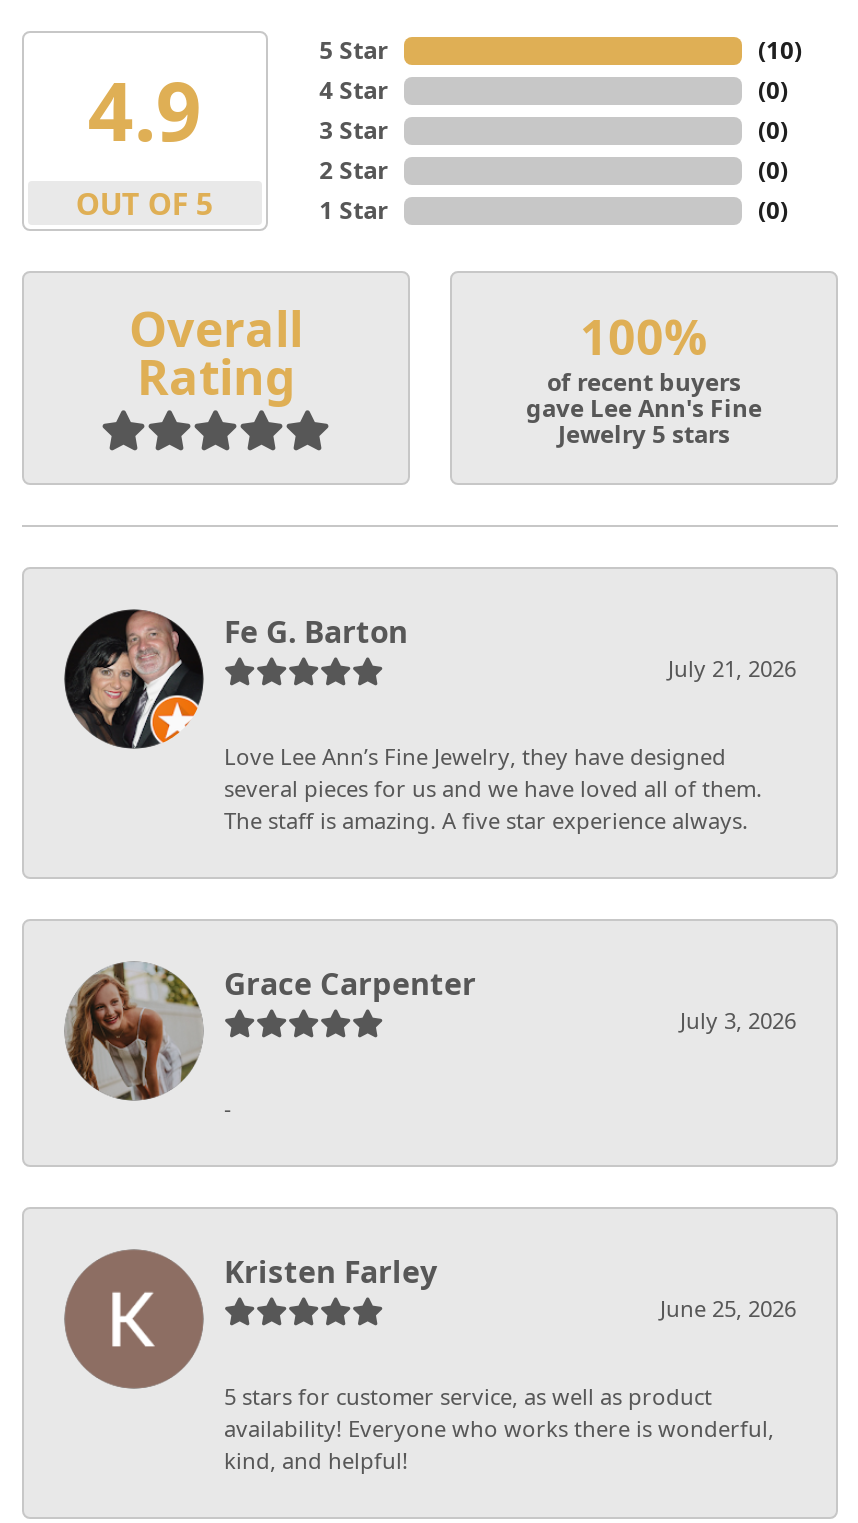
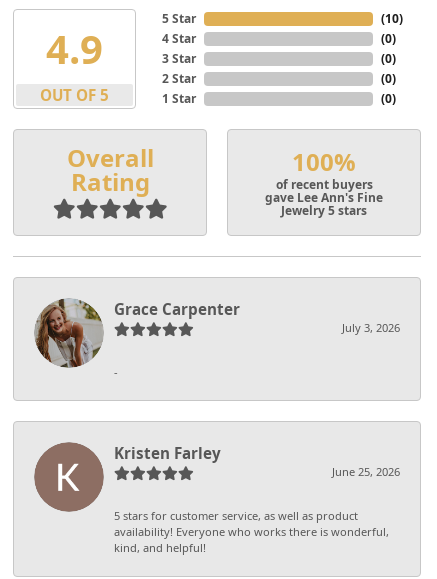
- [image]
- Fe G. Barton
- July 21, 2026
- Love Lee Ann’s Fine Jewelry, they have designed
- several pieces for us and we have loved all of them.
- The staff is amazing. A five star experience always.
